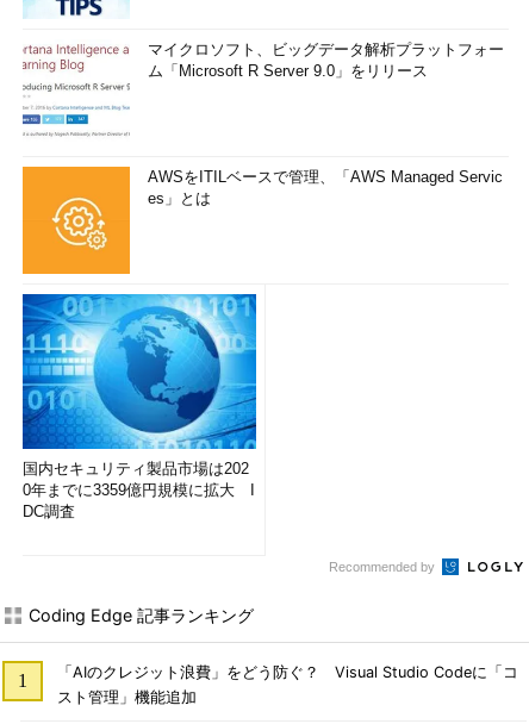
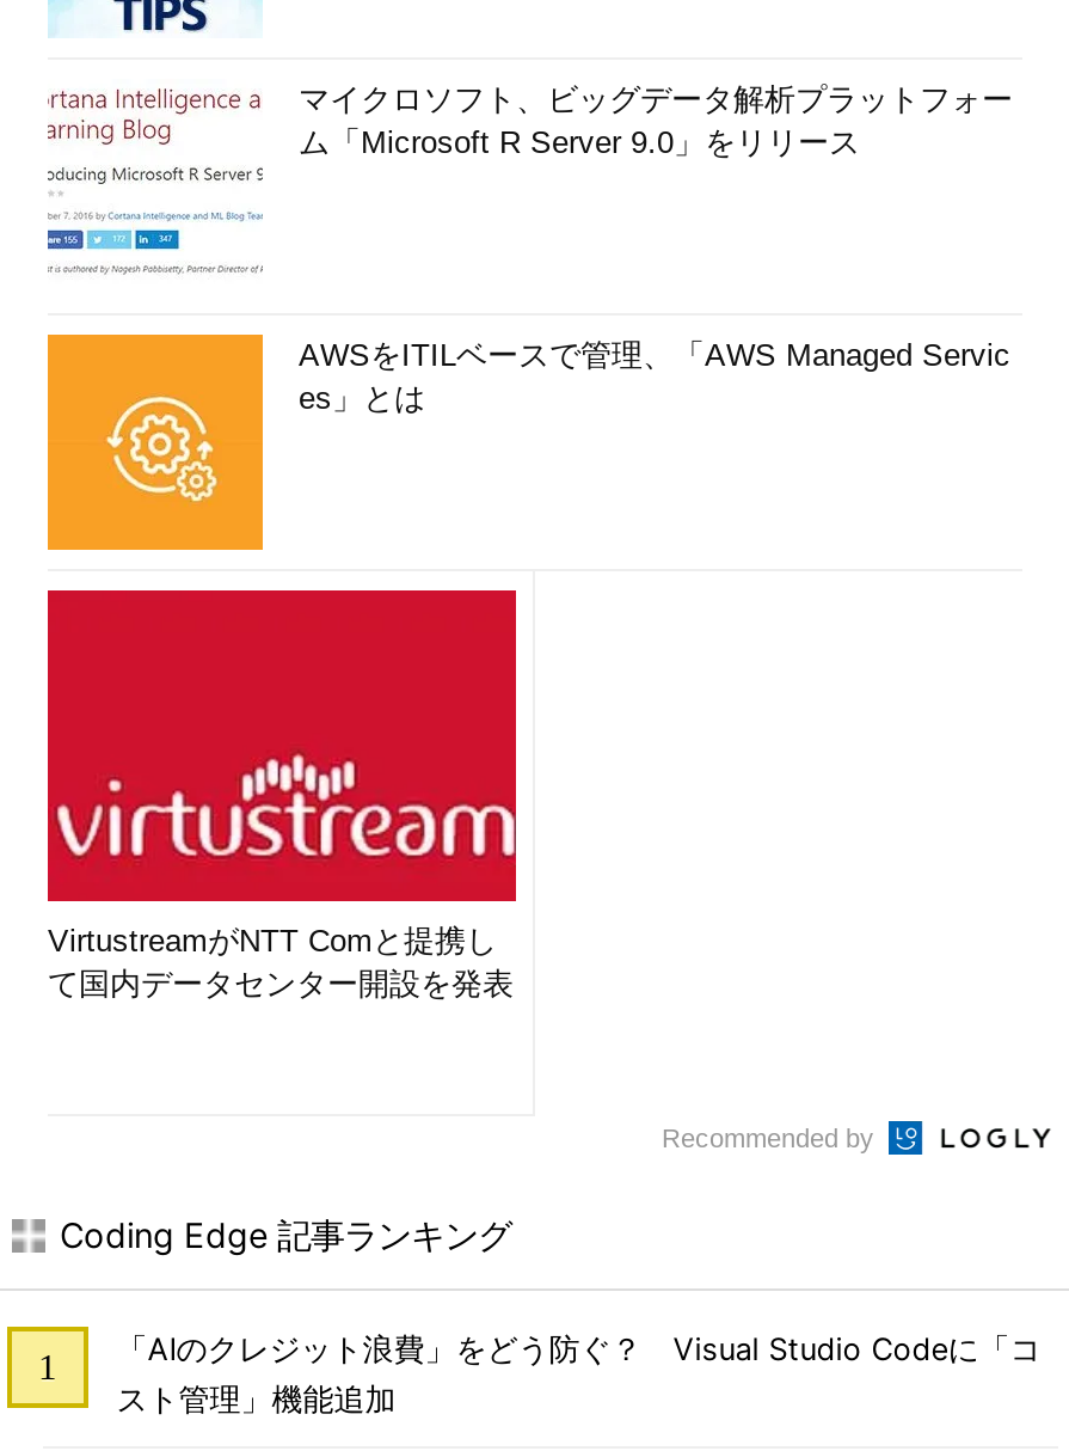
- [image]
- 国内セキュリティ製品市場は202
- 0年までに3359億円規模に拡大 I
- DC調査
+ [image]
+ VirtustreamがNTT Comと提携し
+ て国内データセンター開設を発表
